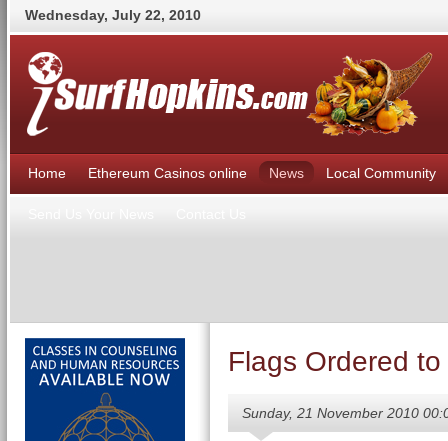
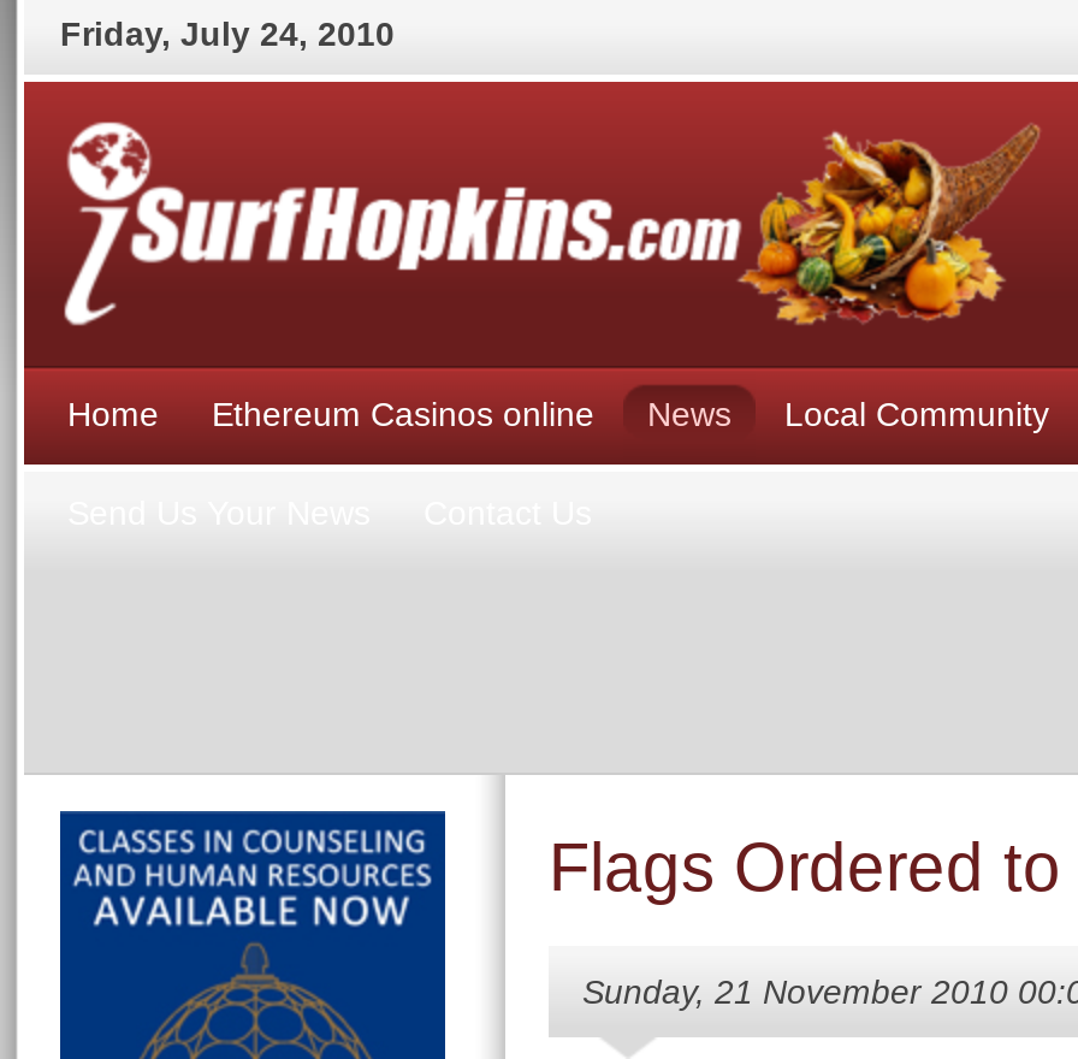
- Wednesday, July 22, 2010
+ Friday, July 24, 2010
